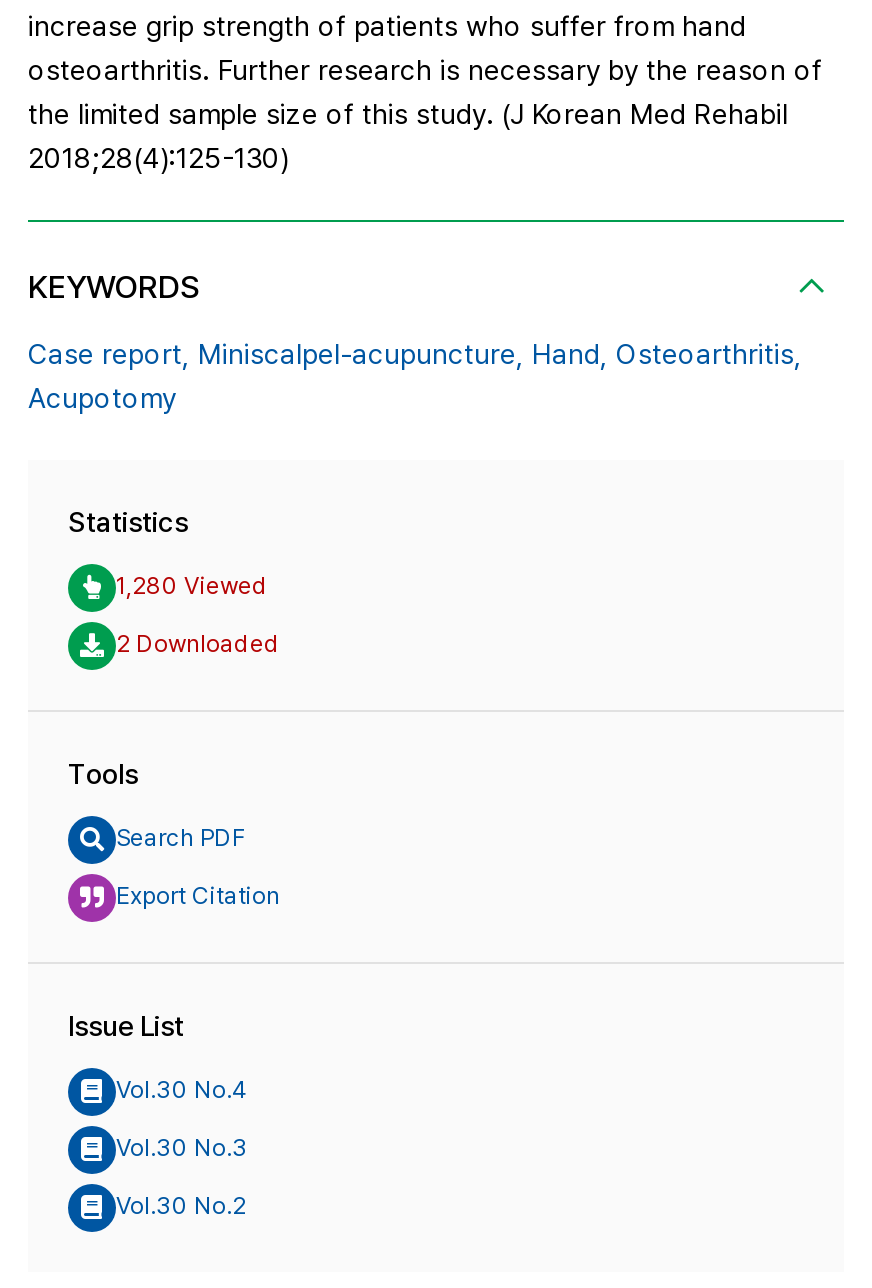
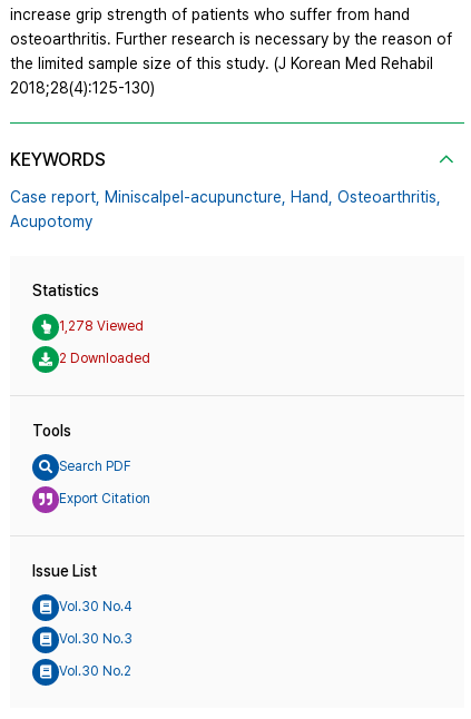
- 1,280 Viewed
+ 1,278 Viewed
